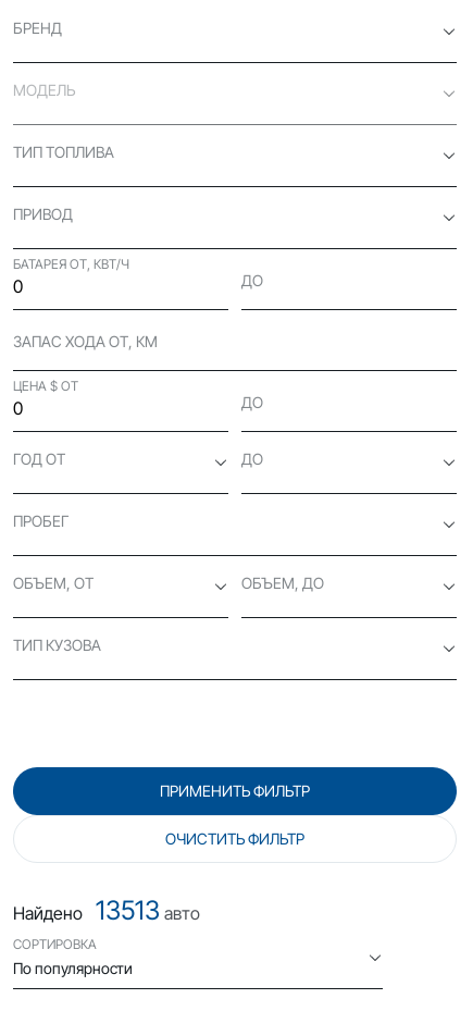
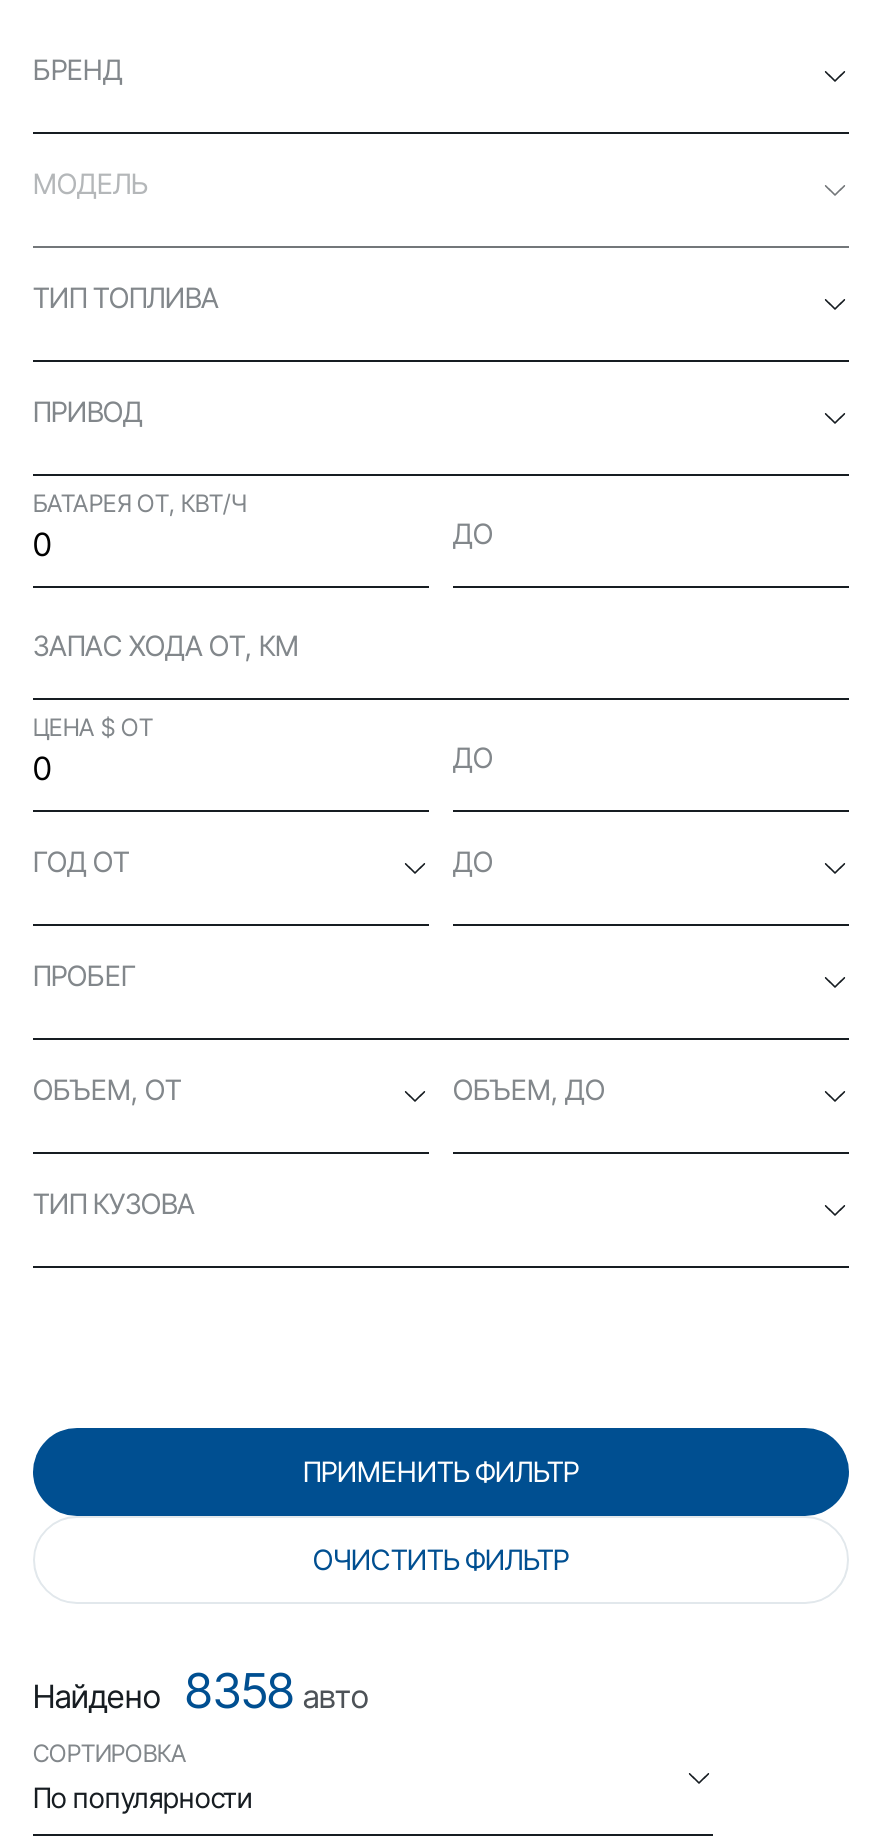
- Найдено 13513 авто
+ Найдено 8358 авто
